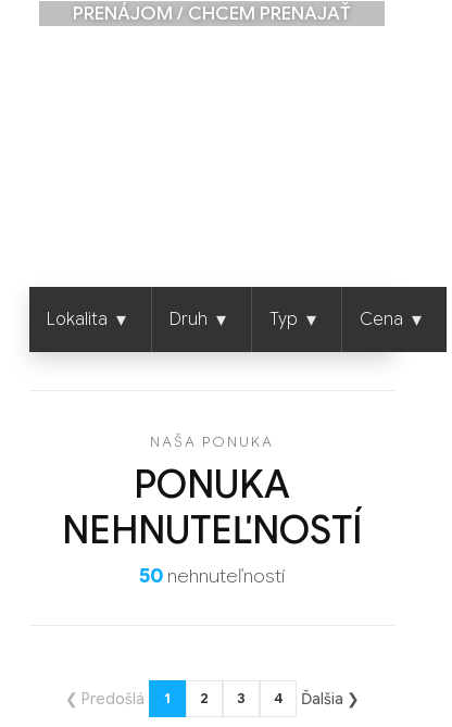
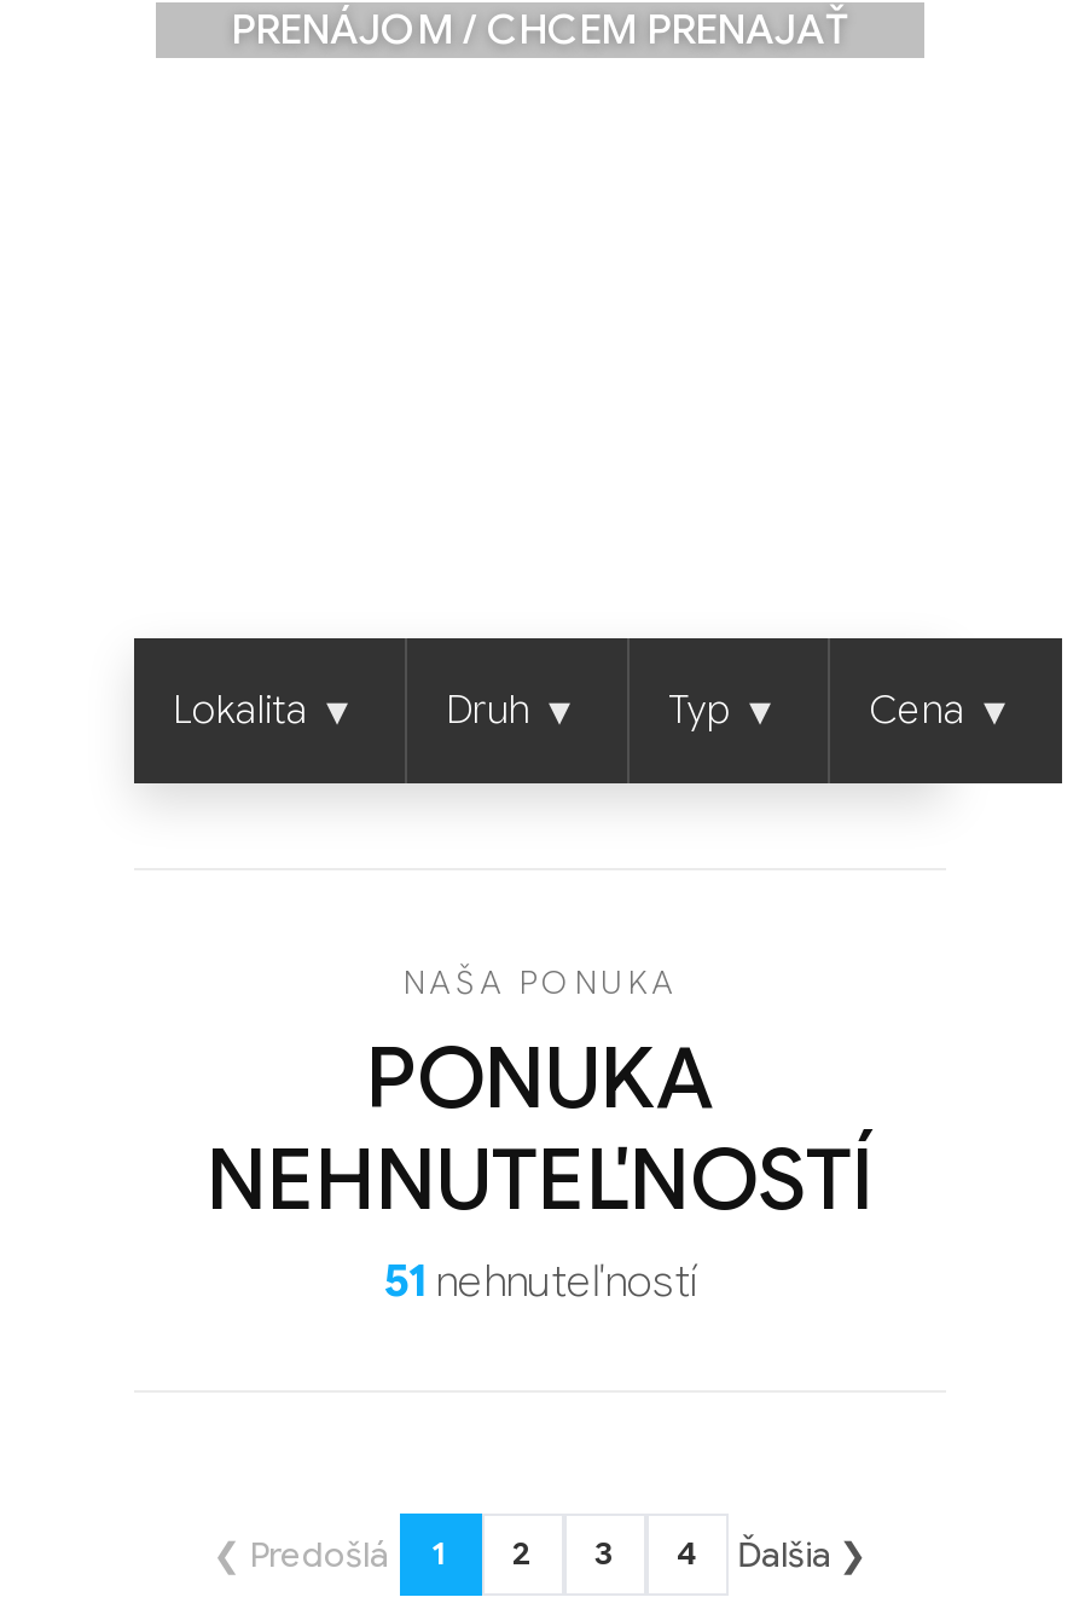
- 50 nehnuteľností
+ 51 nehnuteľností
